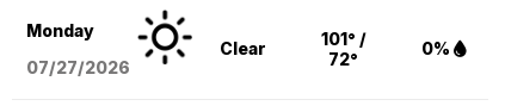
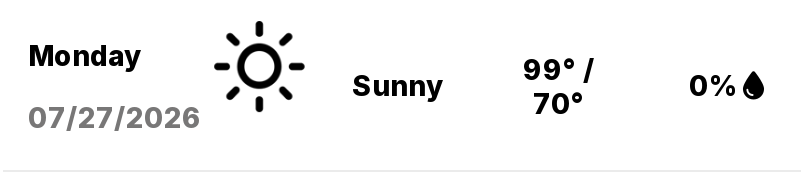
- Clear
- 101° /
- 72°
+ Sunny
+ 99° /
+ 70°
